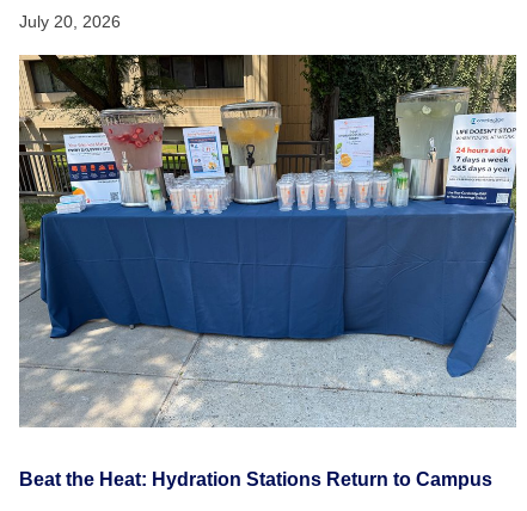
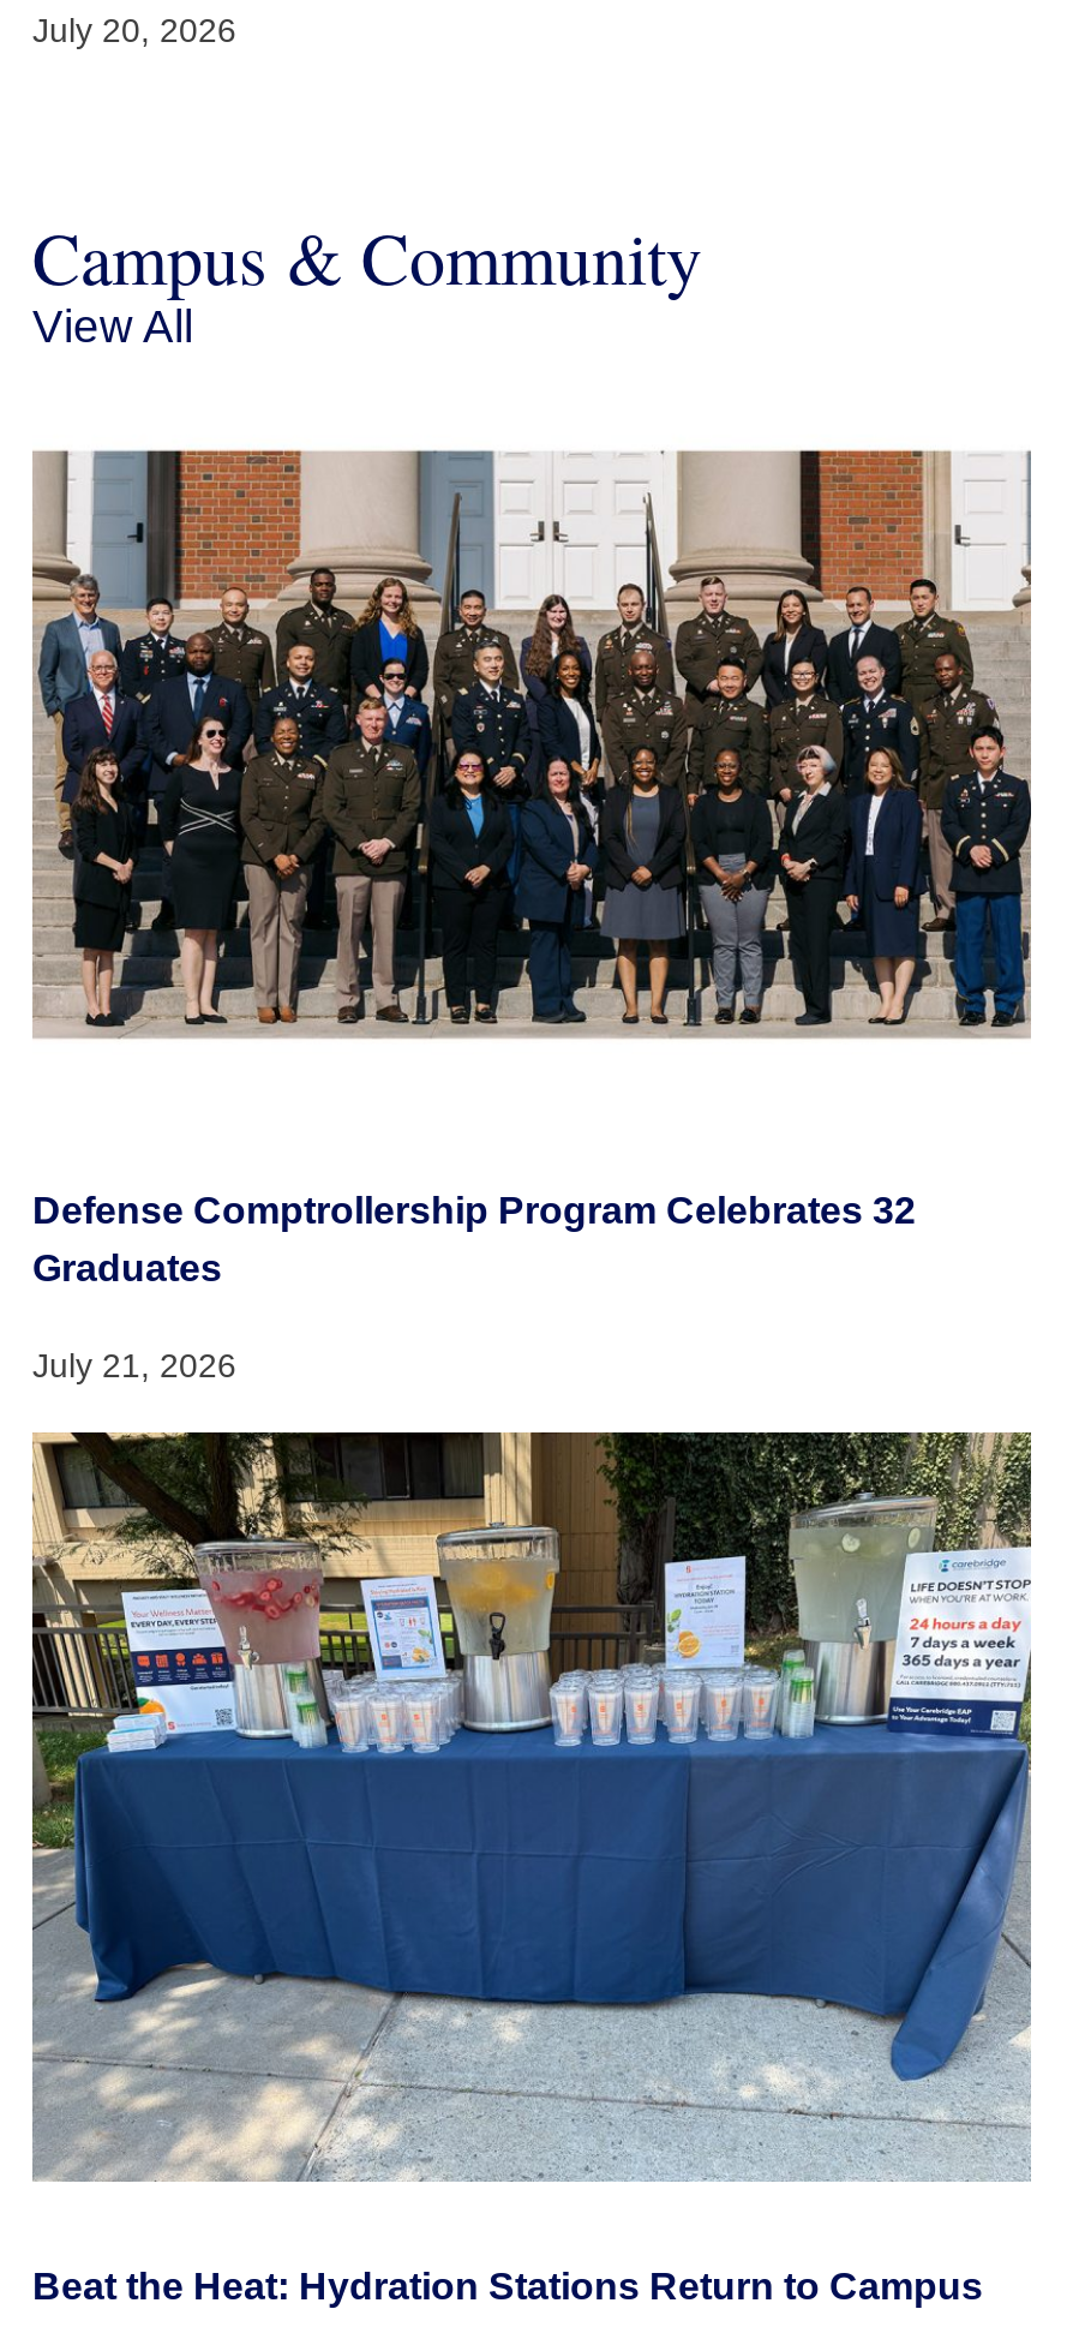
+ [image]

+ Campus & Community
+ View All

+ Defense Comptrollership Program Celebrates 32
+ Graduates
+ July 21, 2026
